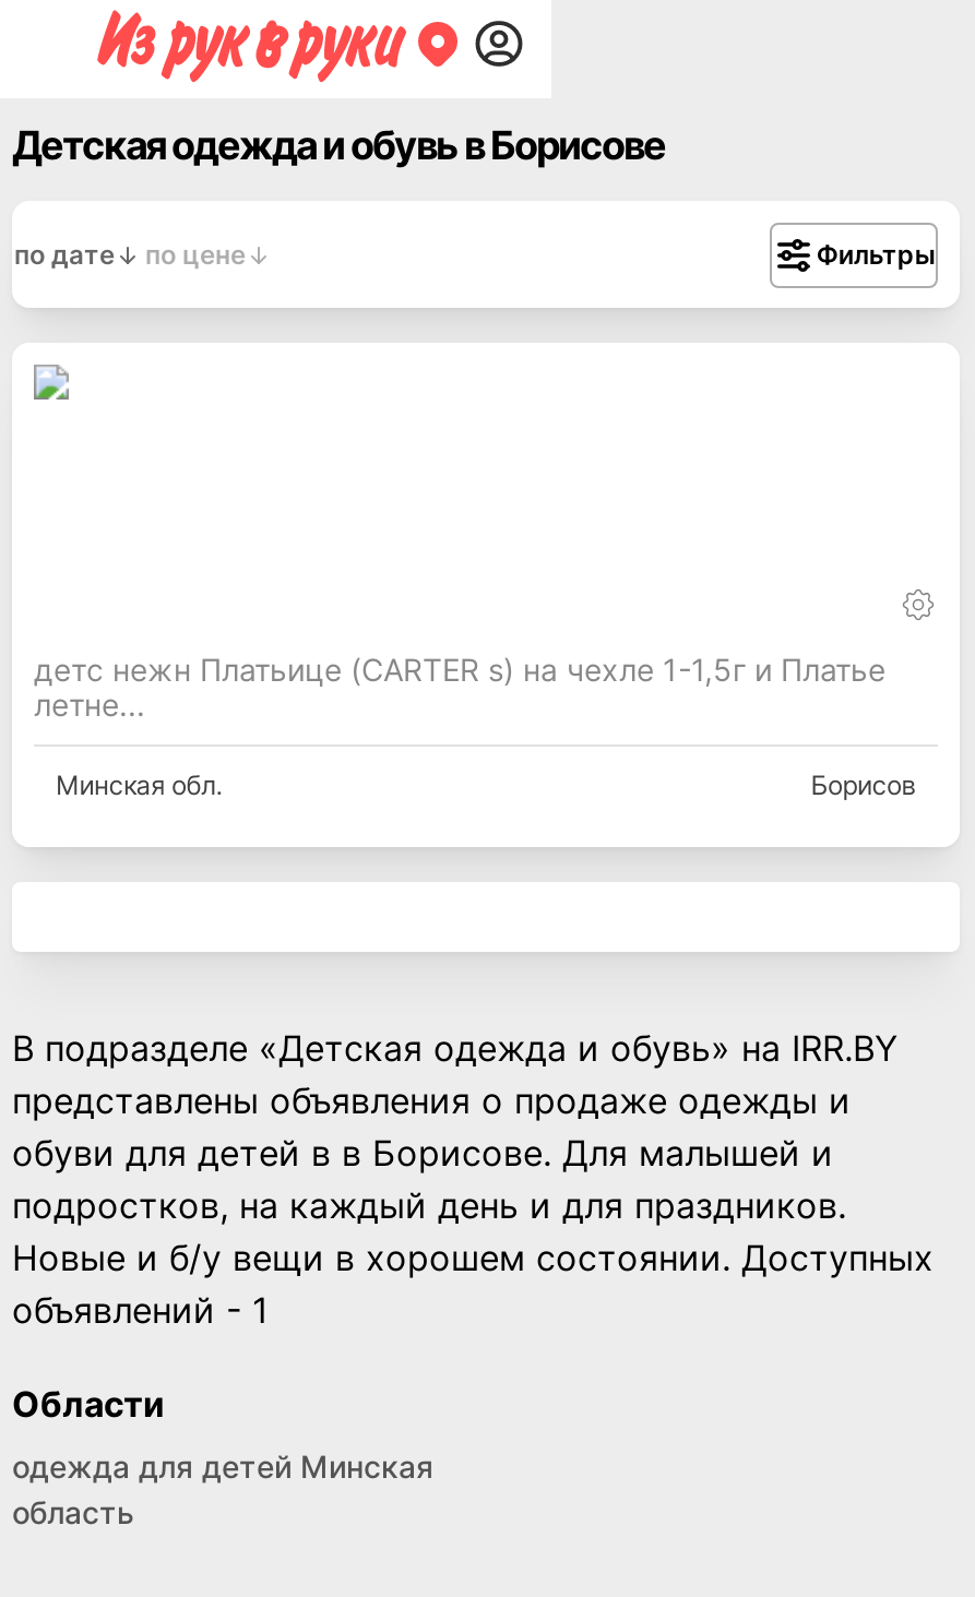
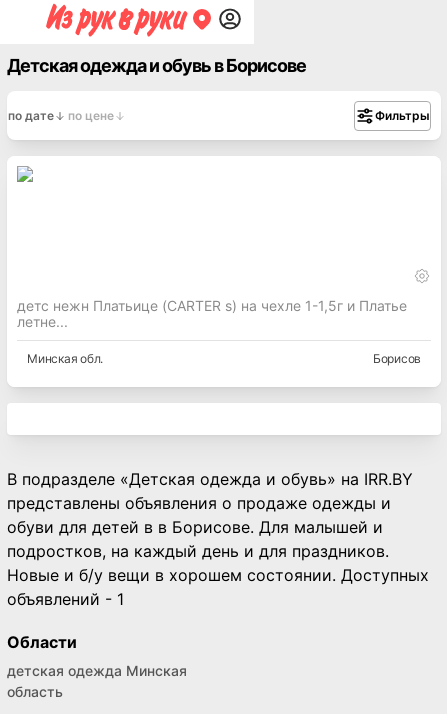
- одежда для детей Минская
+ детская одежда Минская
